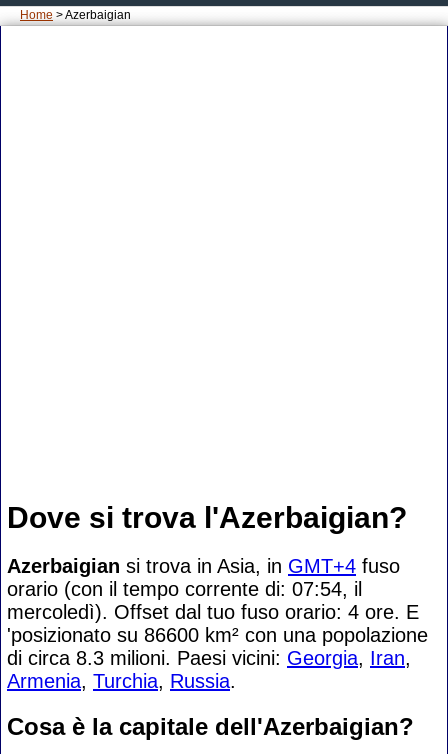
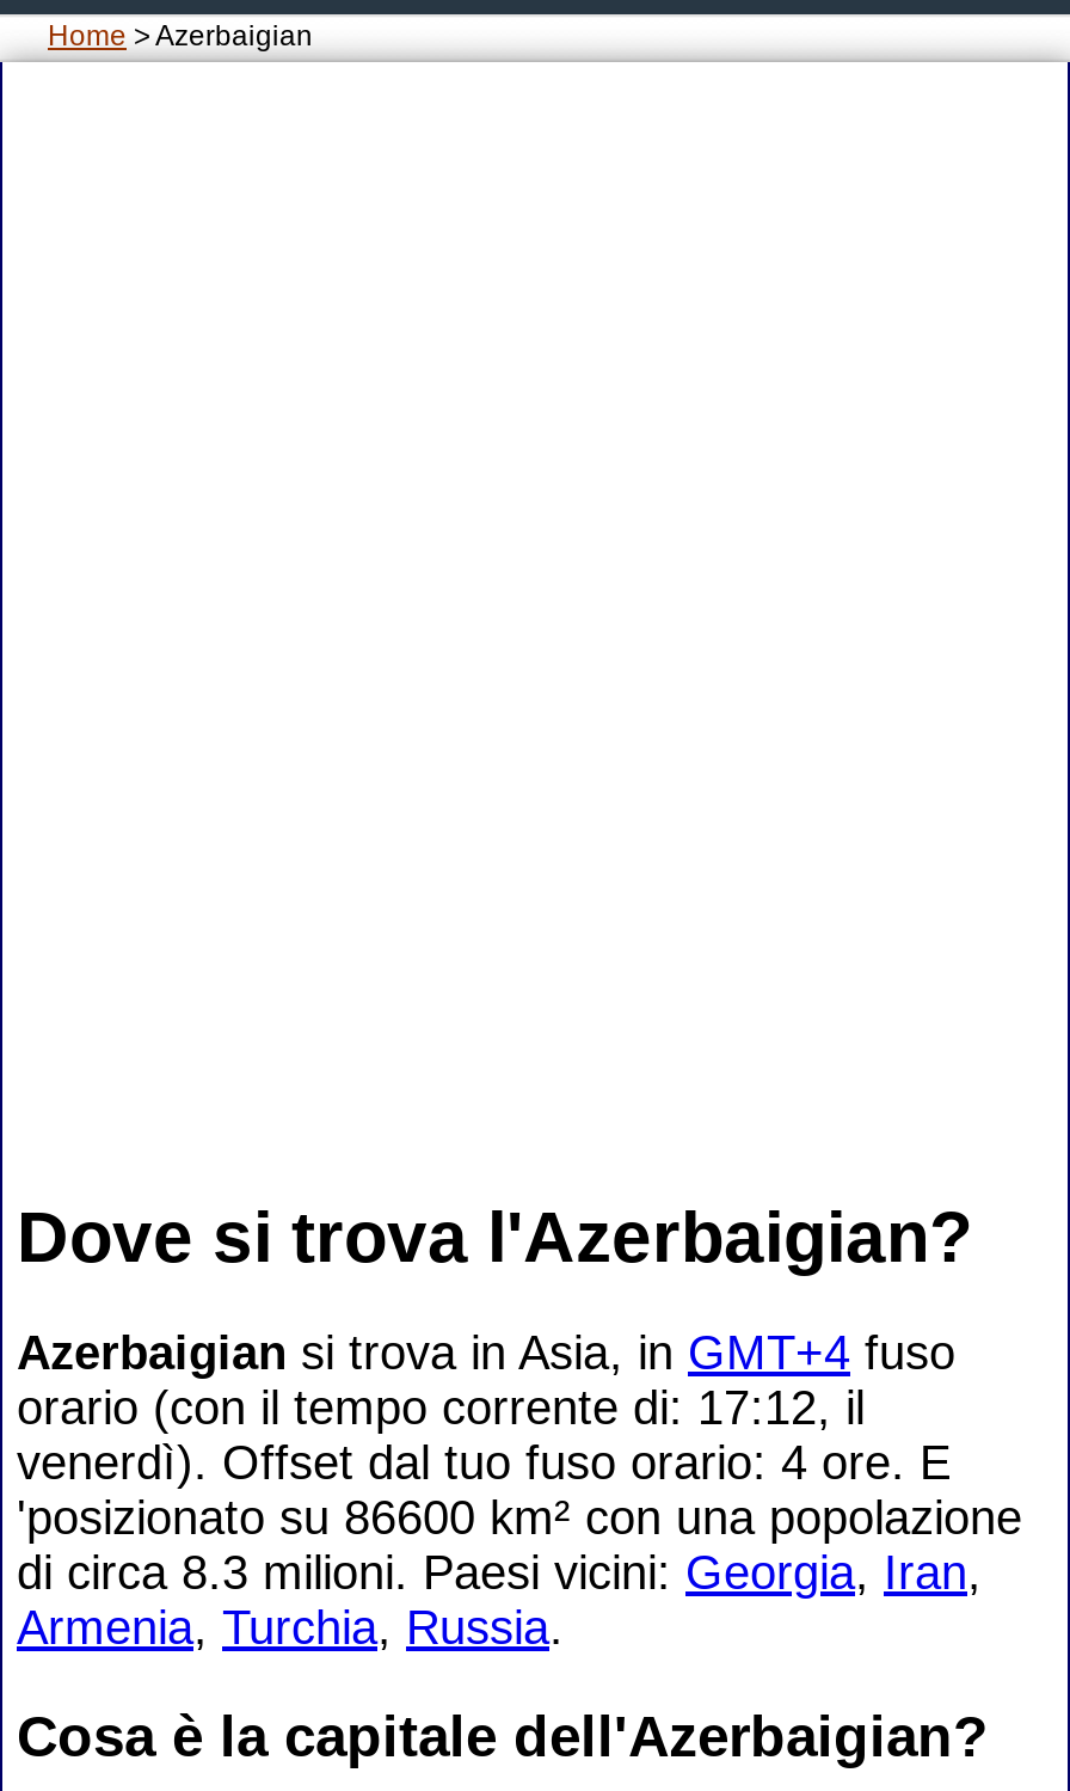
- orario (con il tempo corrente di: 07:54, il
+ orario (con il tempo corrente di: 17:12, il

- mercoledì). Offset dal tuo fuso orario: 4 ore. E
+ venerdì). Offset dal tuo fuso orario: 4 ore. E
